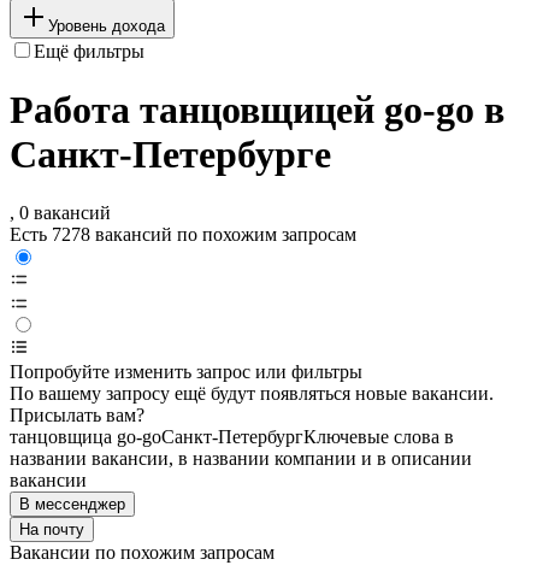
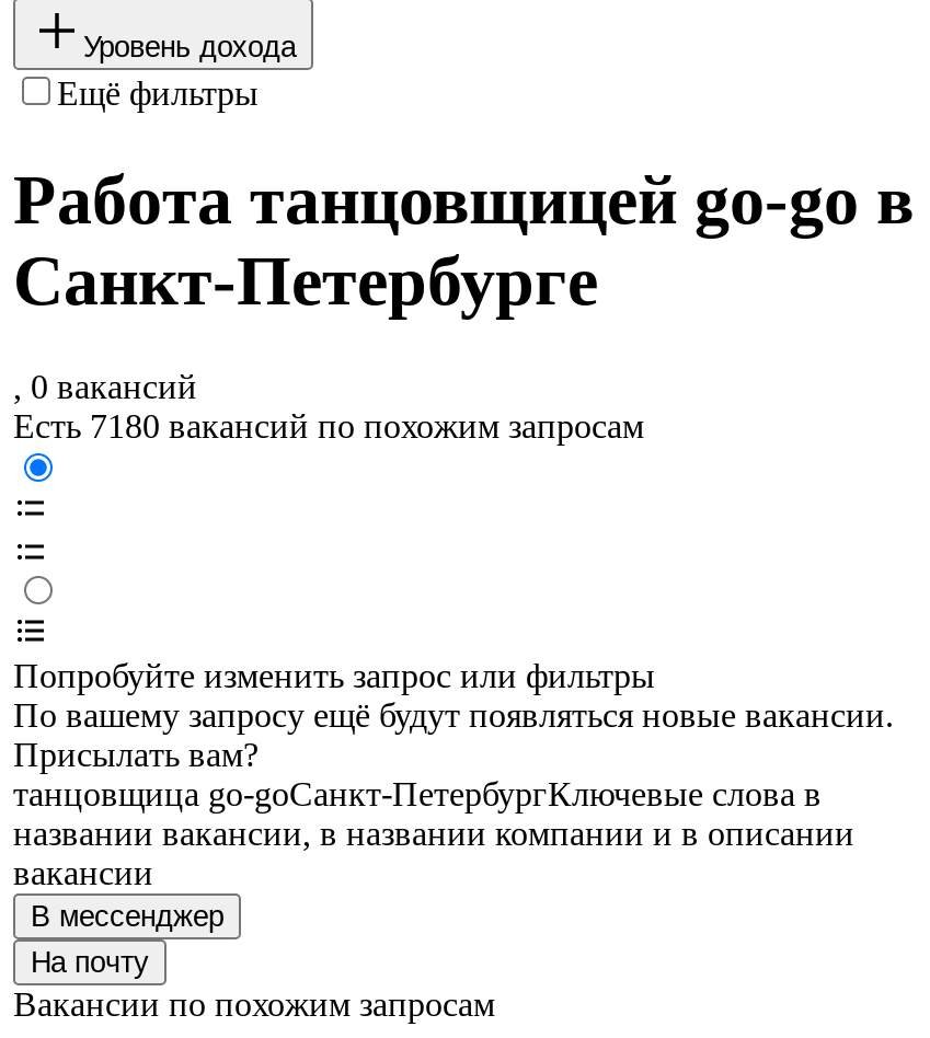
- Есть 7278 вакансий по похожим запросам
+ Есть 7180 вакансий по похожим запросам
